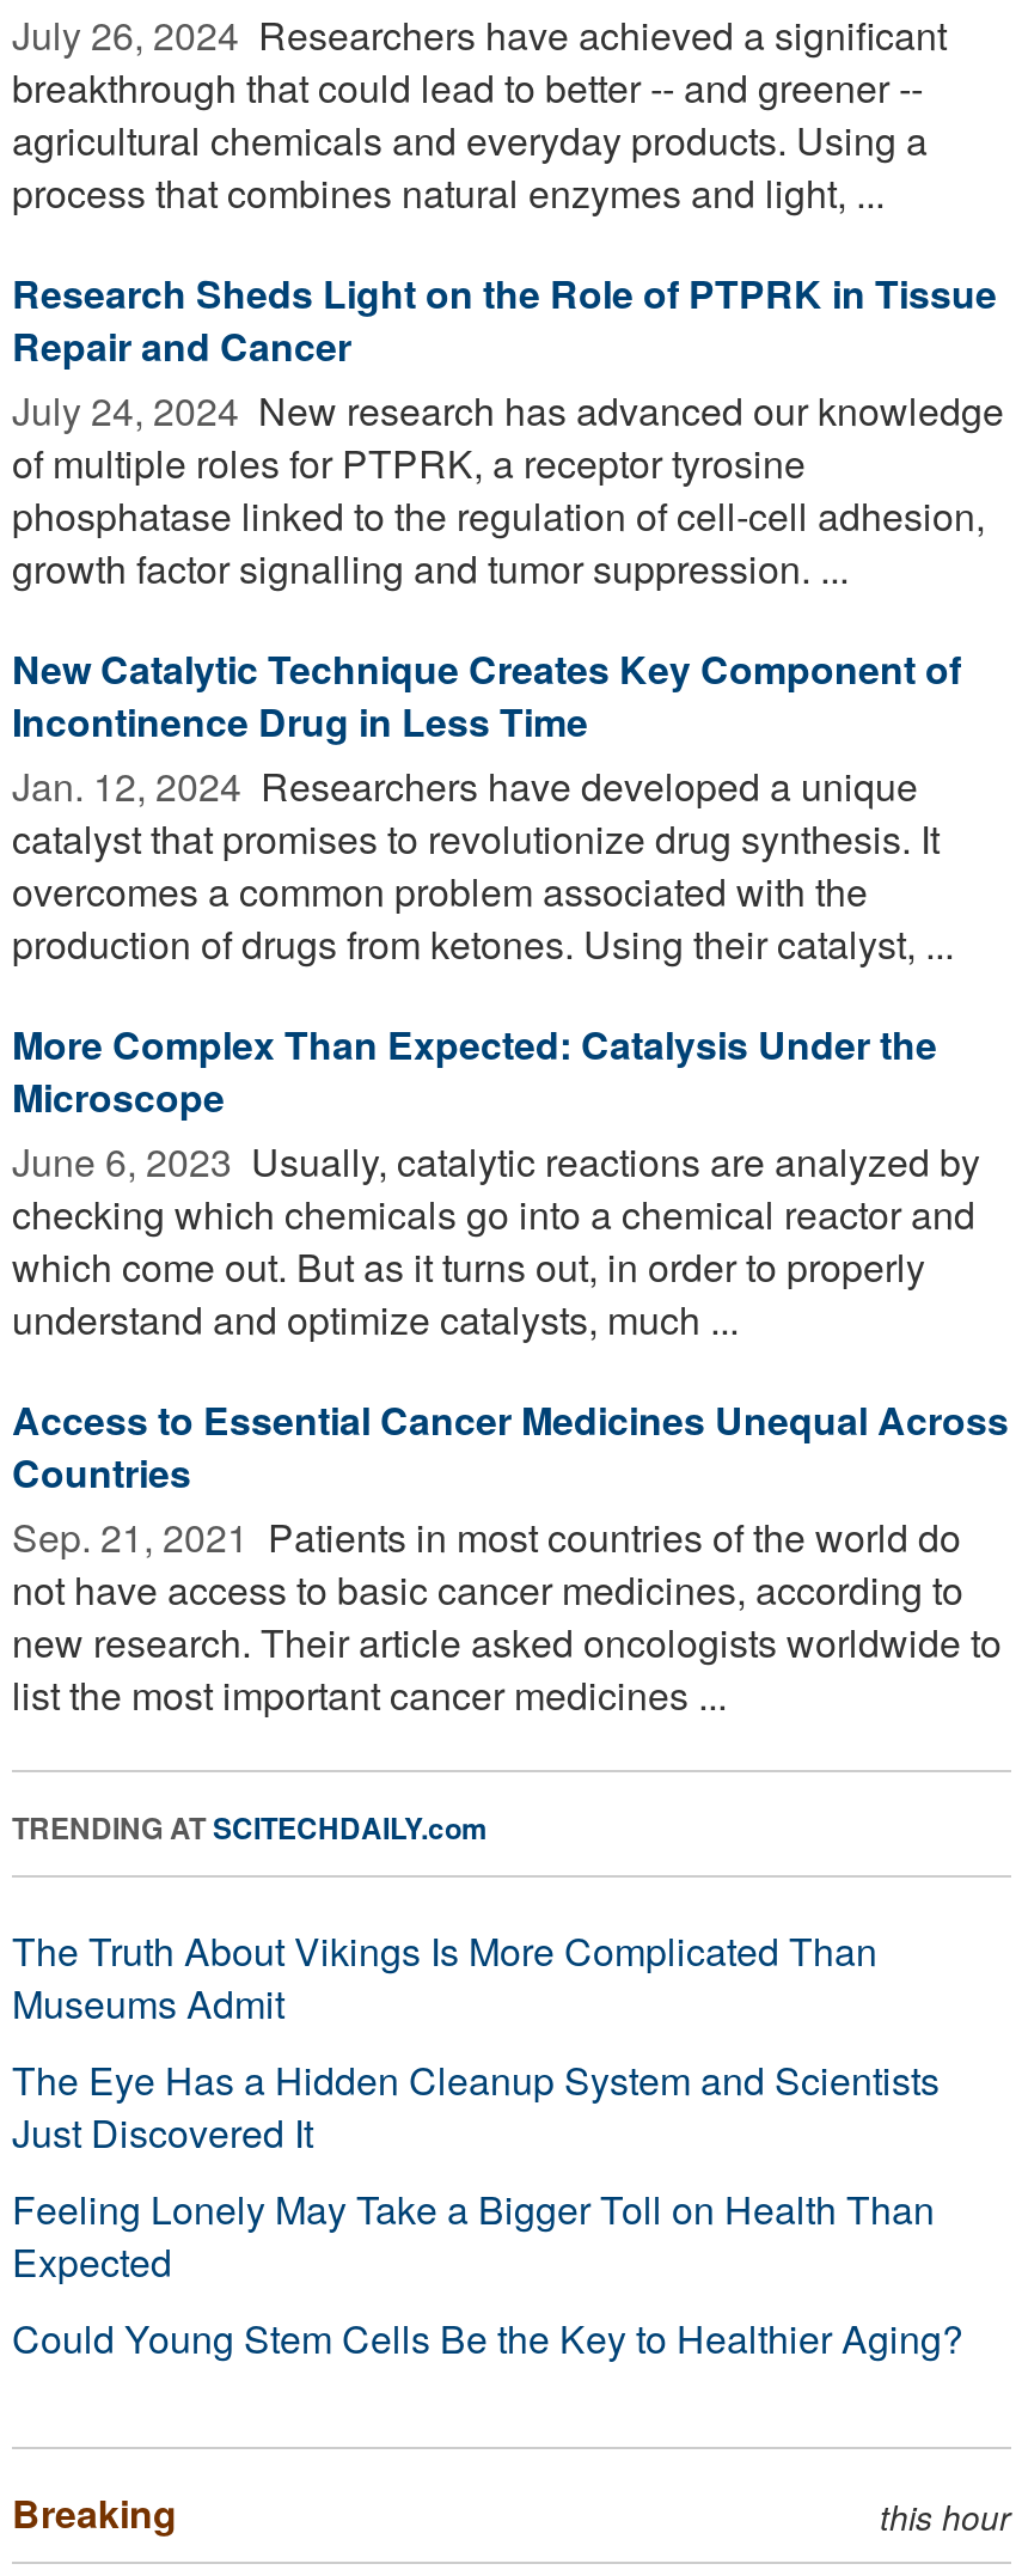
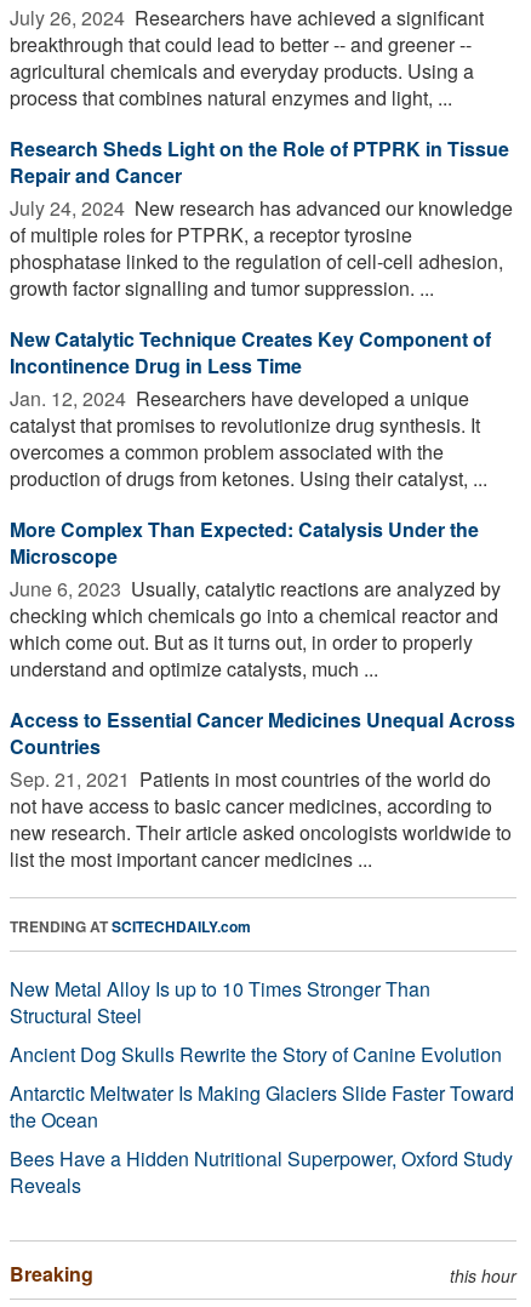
- The Truth About Vikings Is More Complicated Than
- Museums Admit
- The Eye Has a Hidden Cleanup System and Scientists
- Just Discovered It
- Feeling Lonely May Take a Bigger Toll on Health Than
- Expected
- Could Young Stem Cells Be the Key to Healthier Aging?
+ New Metal Alloy Is up to 10 Times Stronger Than
+ Structural Steel
+ Ancient Dog Skulls Rewrite the Story of Canine Evolution
+ Antarctic Meltwater Is Making Glaciers Slide Faster Toward
+ the Ocean
+ Bees Have a Hidden Nutritional Superpower, Oxford Study
+ Reveals
